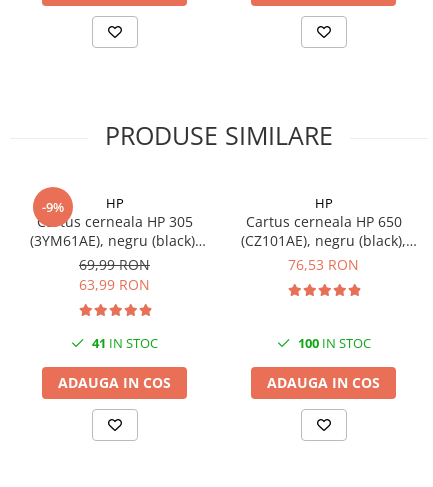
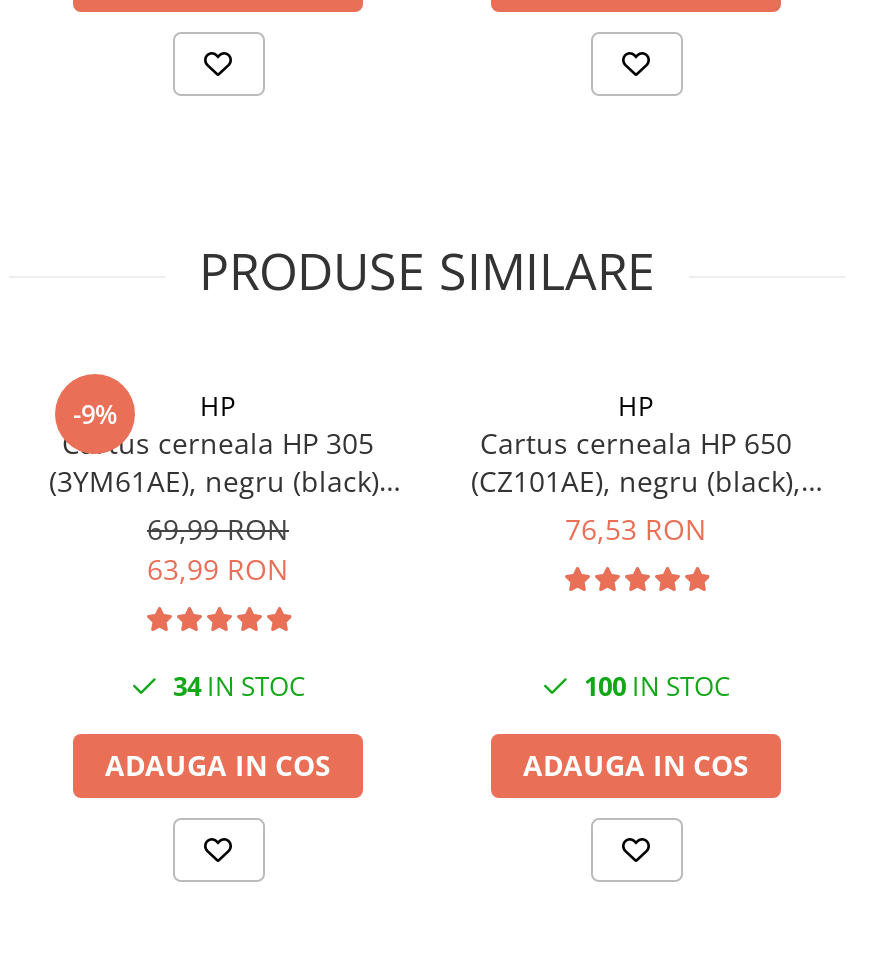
- 41 IN STOC
+ 34 IN STOC
